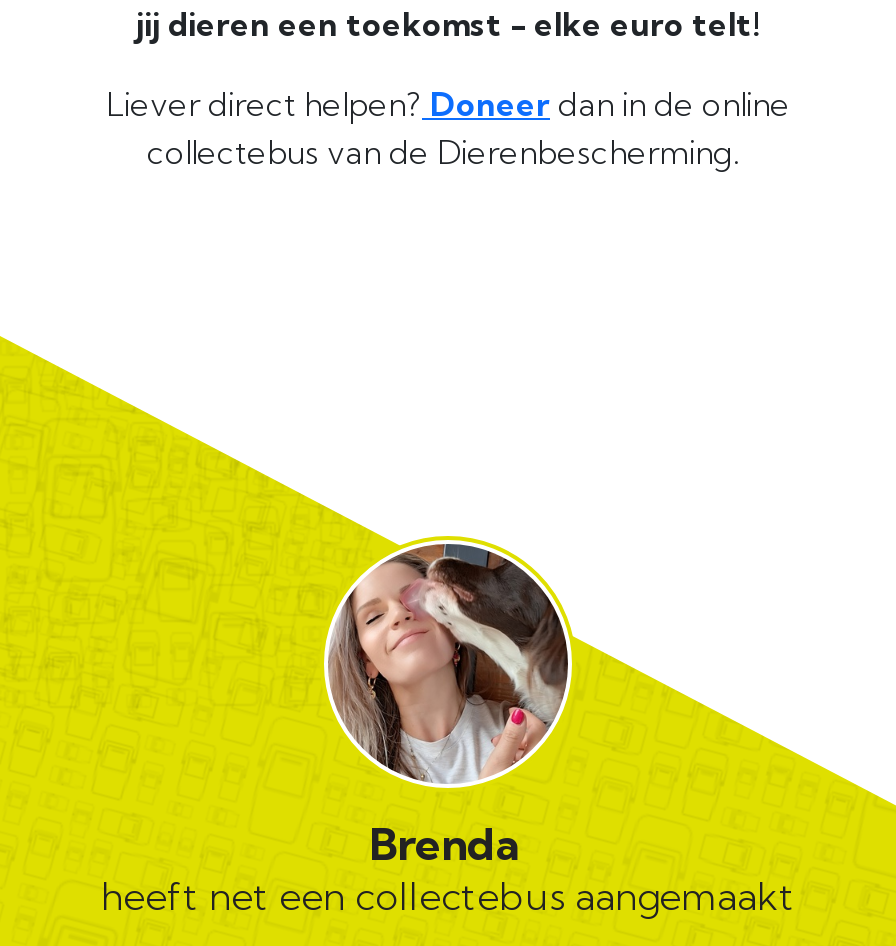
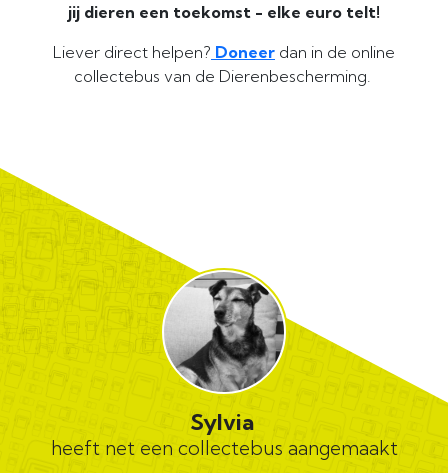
- [image]
- Brenda
+ [image]
+ Sylvia
